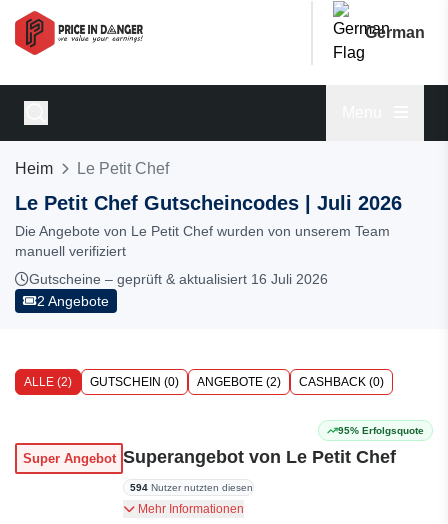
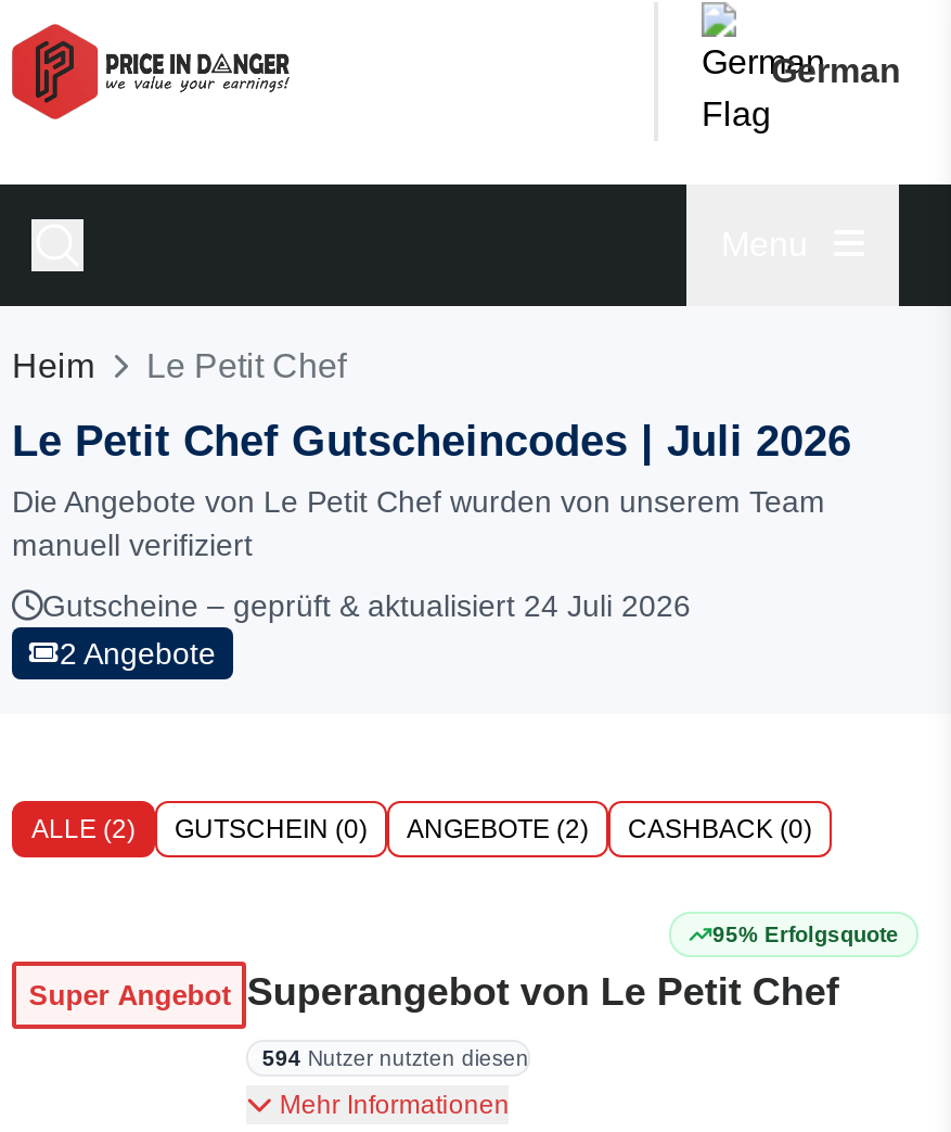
- Gutscheine – geprüft & aktualisiert 16 Juli 2026
+ Gutscheine – geprüft & aktualisiert 24 Juli 2026
